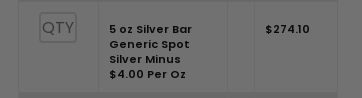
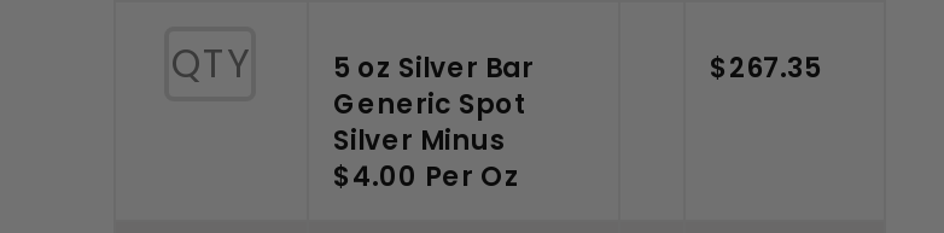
- $274.10
+ $267.35
